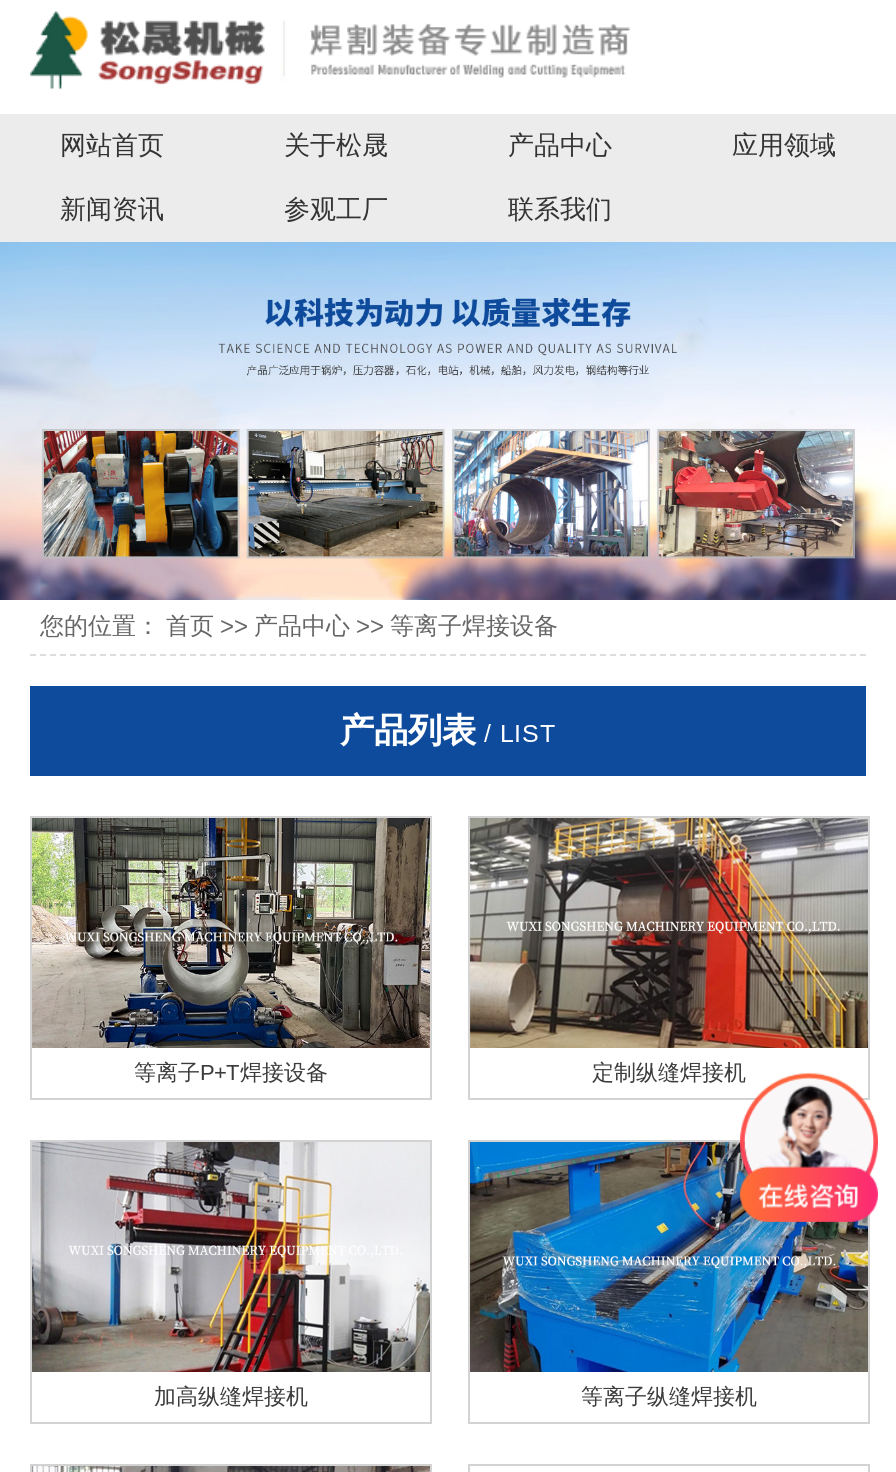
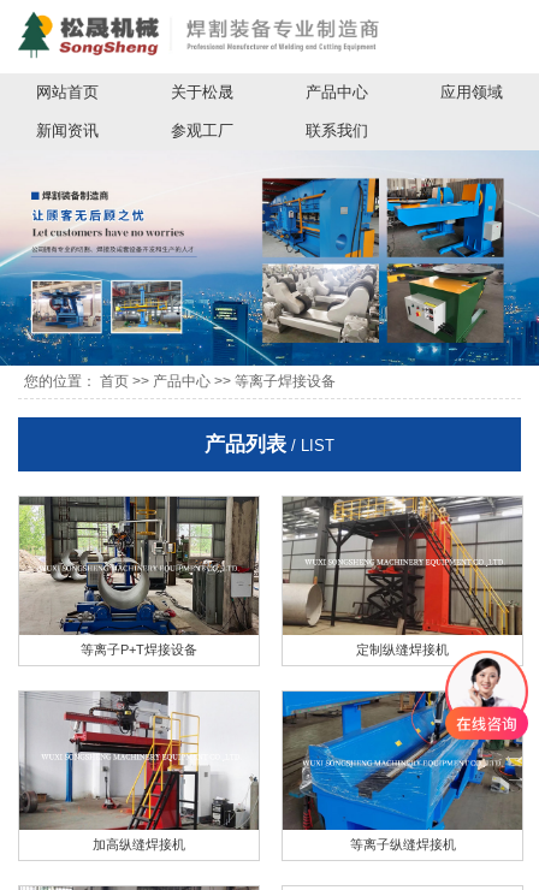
- [image]
+ [image]
